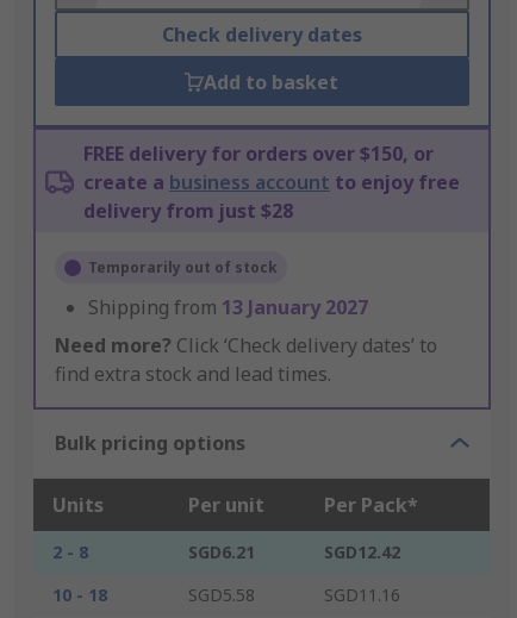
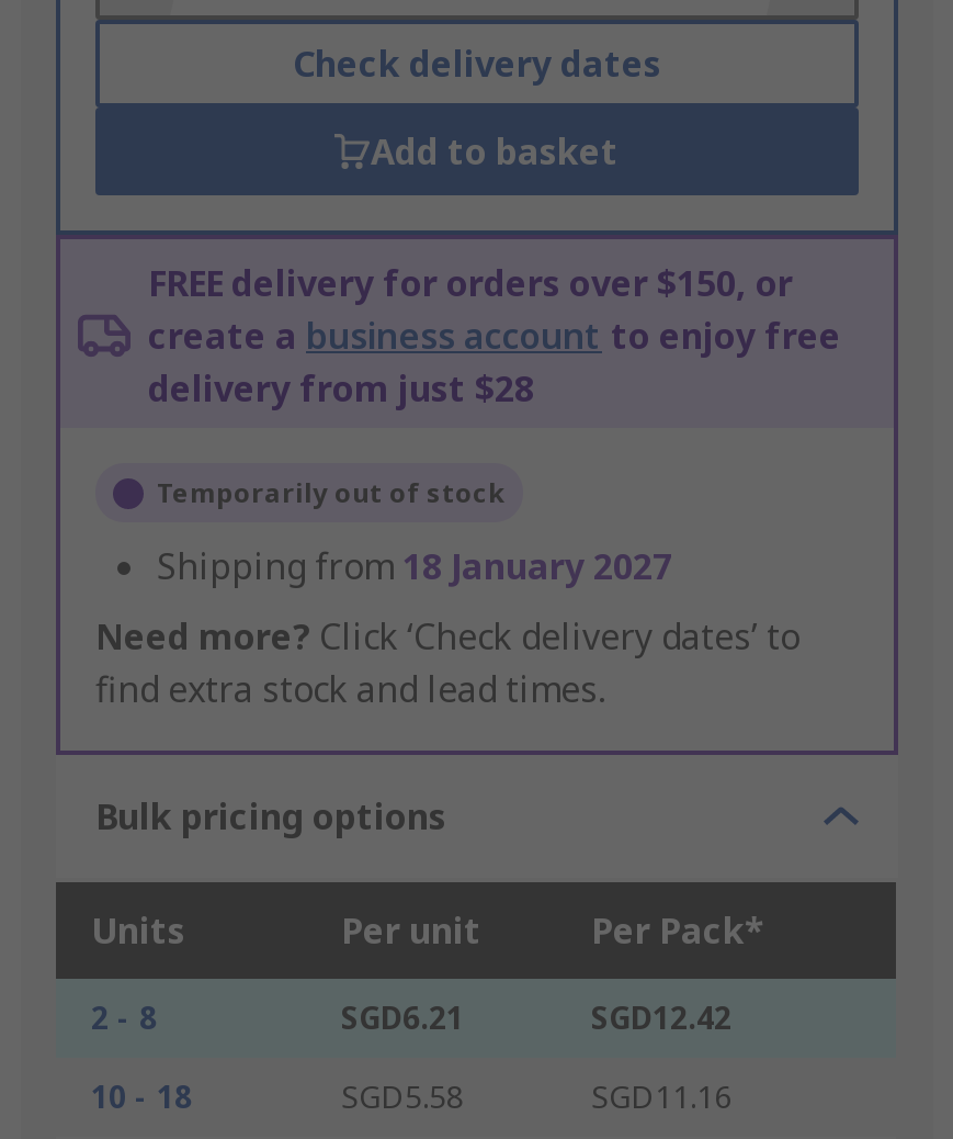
- Shipping from 13 January 2027
+ Shipping from 18 January 2027
